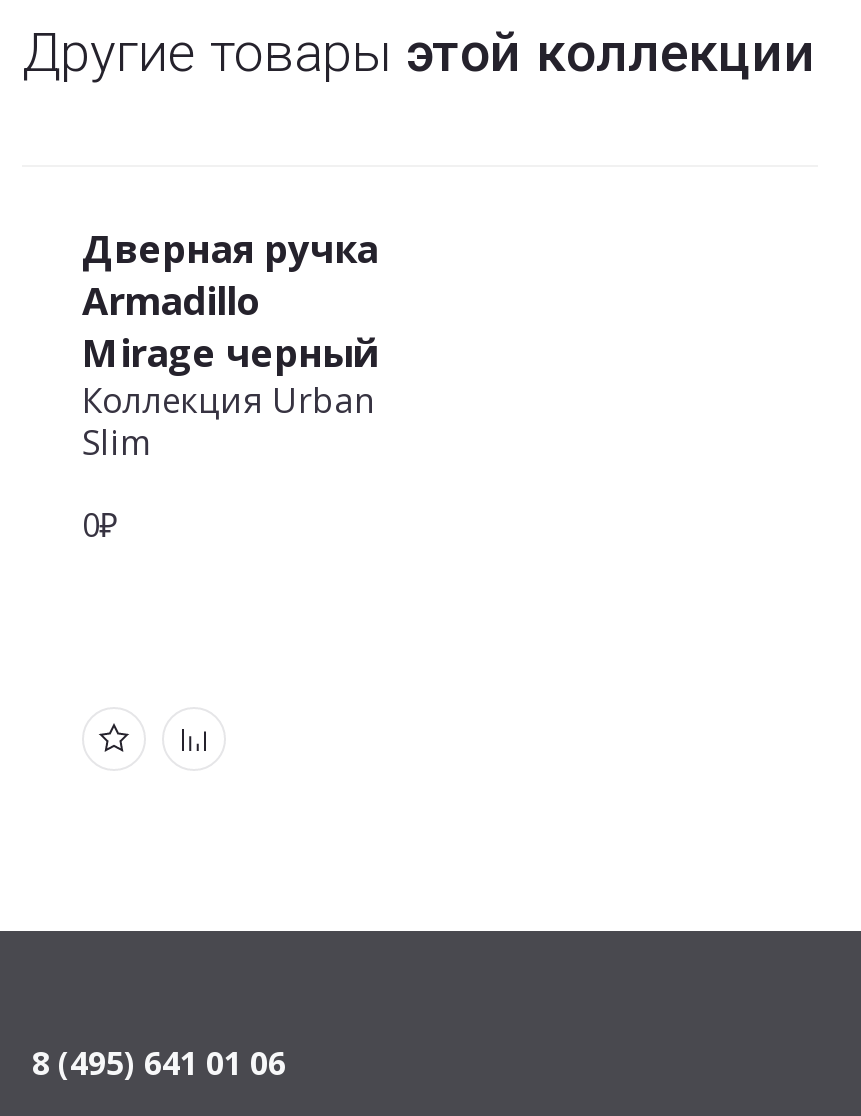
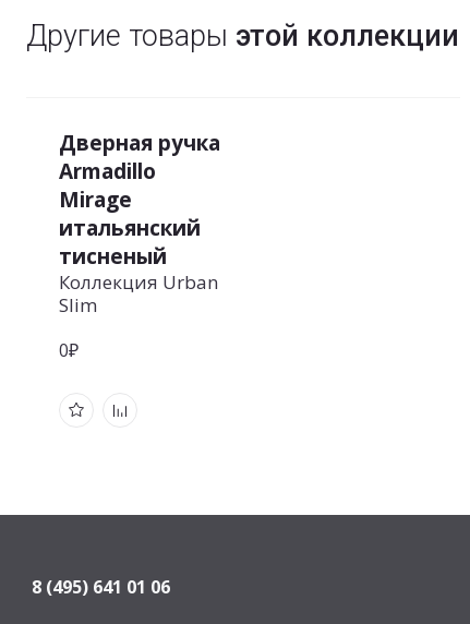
- Mirage черный
+ Mirage
+ итальянский
+ тисненый

moved down: Коллекция Urban | Slim | 0₽
